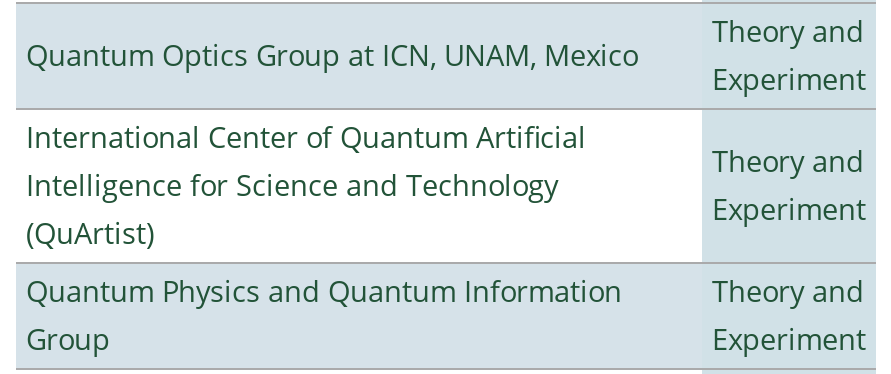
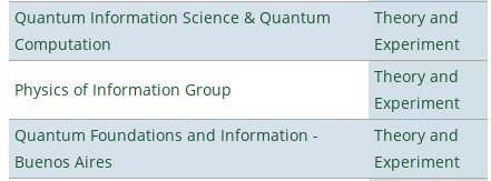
- Quantum Optics Group at ICN, UNAM, Mexico
+ Quantum Information Science & Quantum
+ Computation

- International Center of Quantum Artificial
- Intelligence for Science and Technology
- (QuArtist)
+ Physics of Information Group

- Quantum Physics and Quantum Information
- Group
+ Quantum Foundations and Information -
+ Buenos Aires
